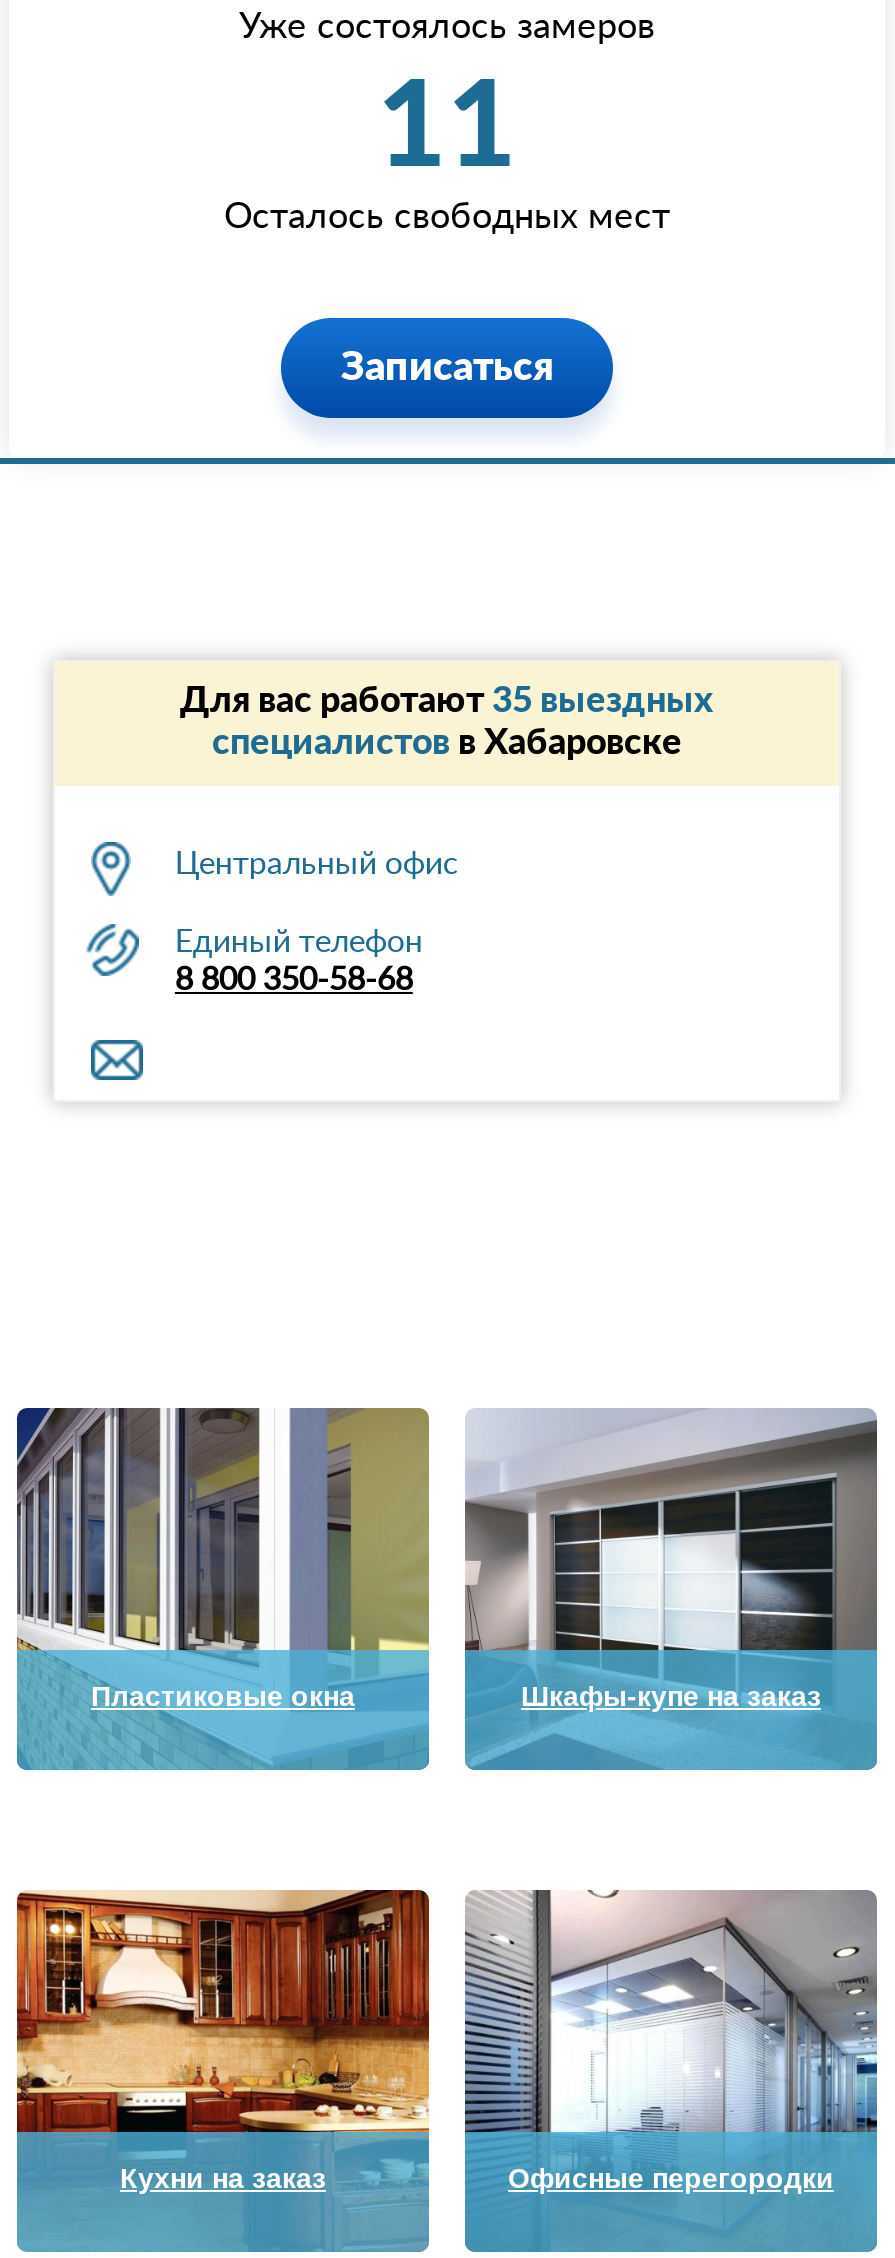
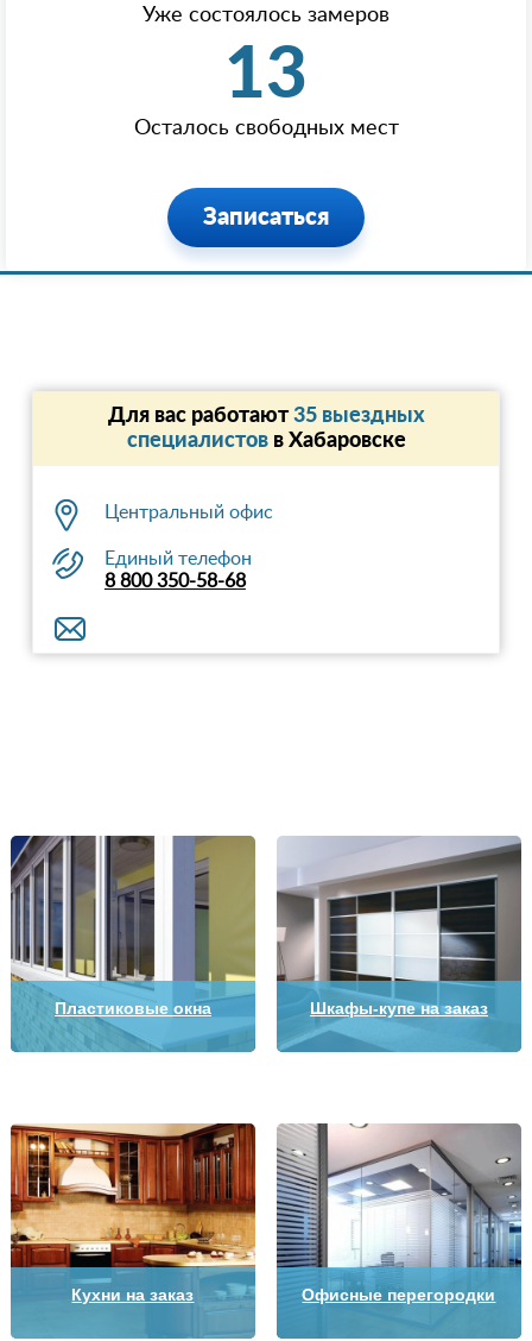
- 11
+ 13
